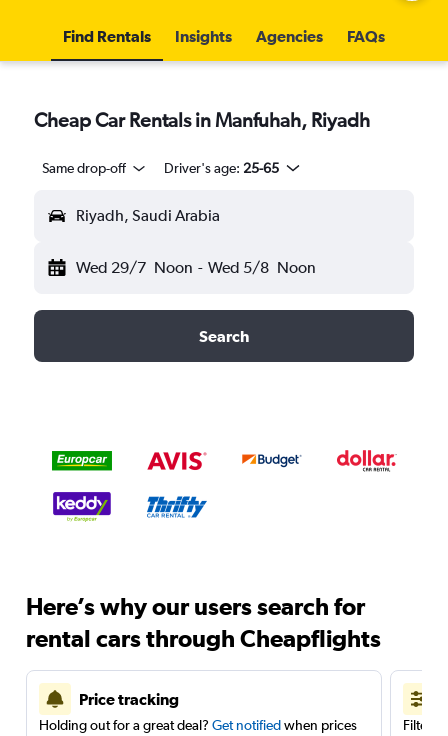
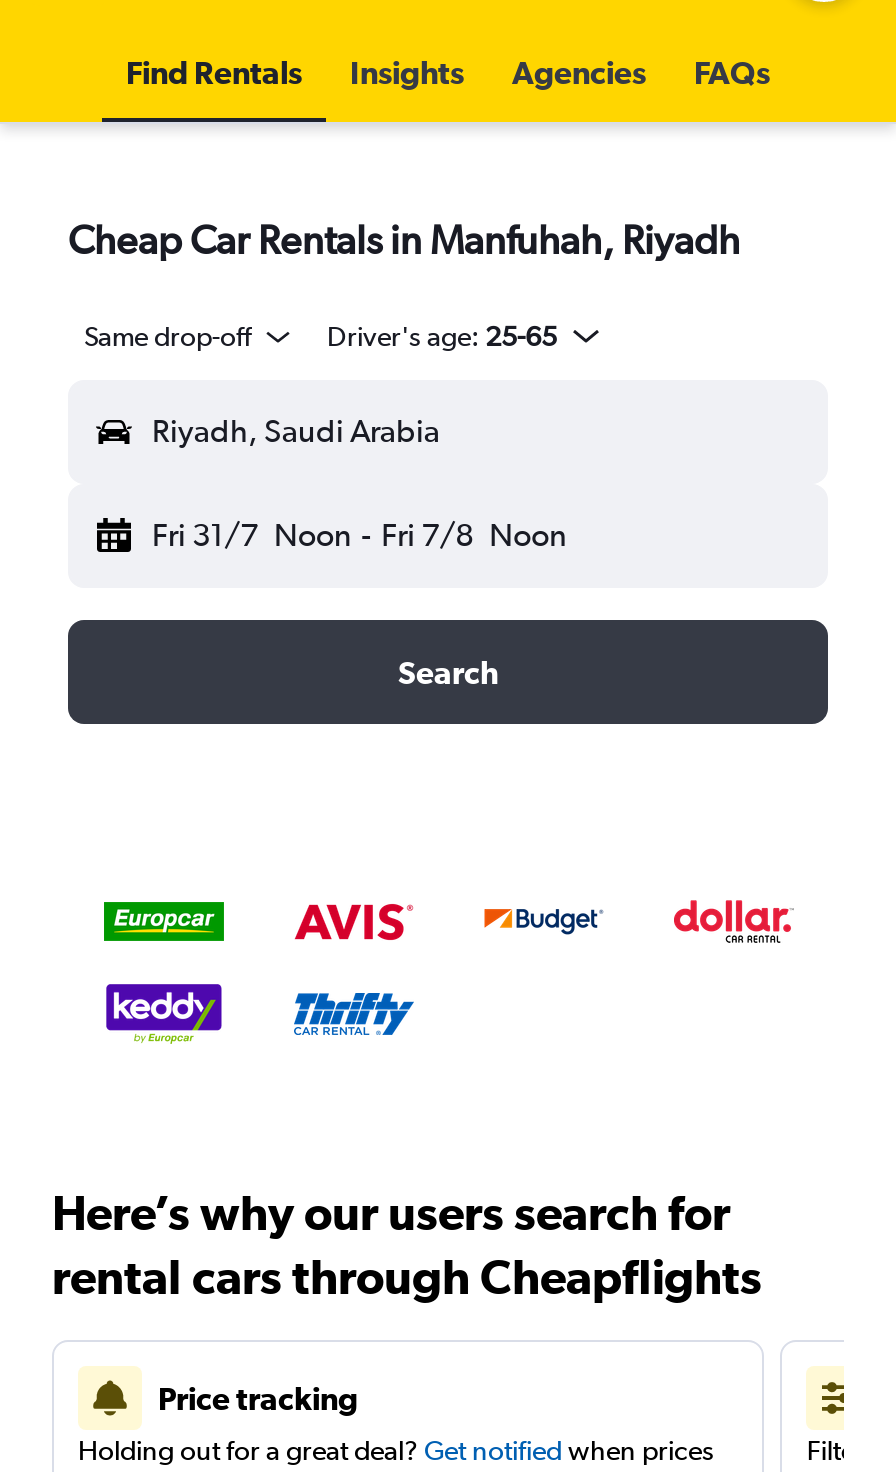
- Wed 29/7 Noon - Wed 5/8 Noon
+ Fri 31/7 Noon - Fri 7/8 Noon
